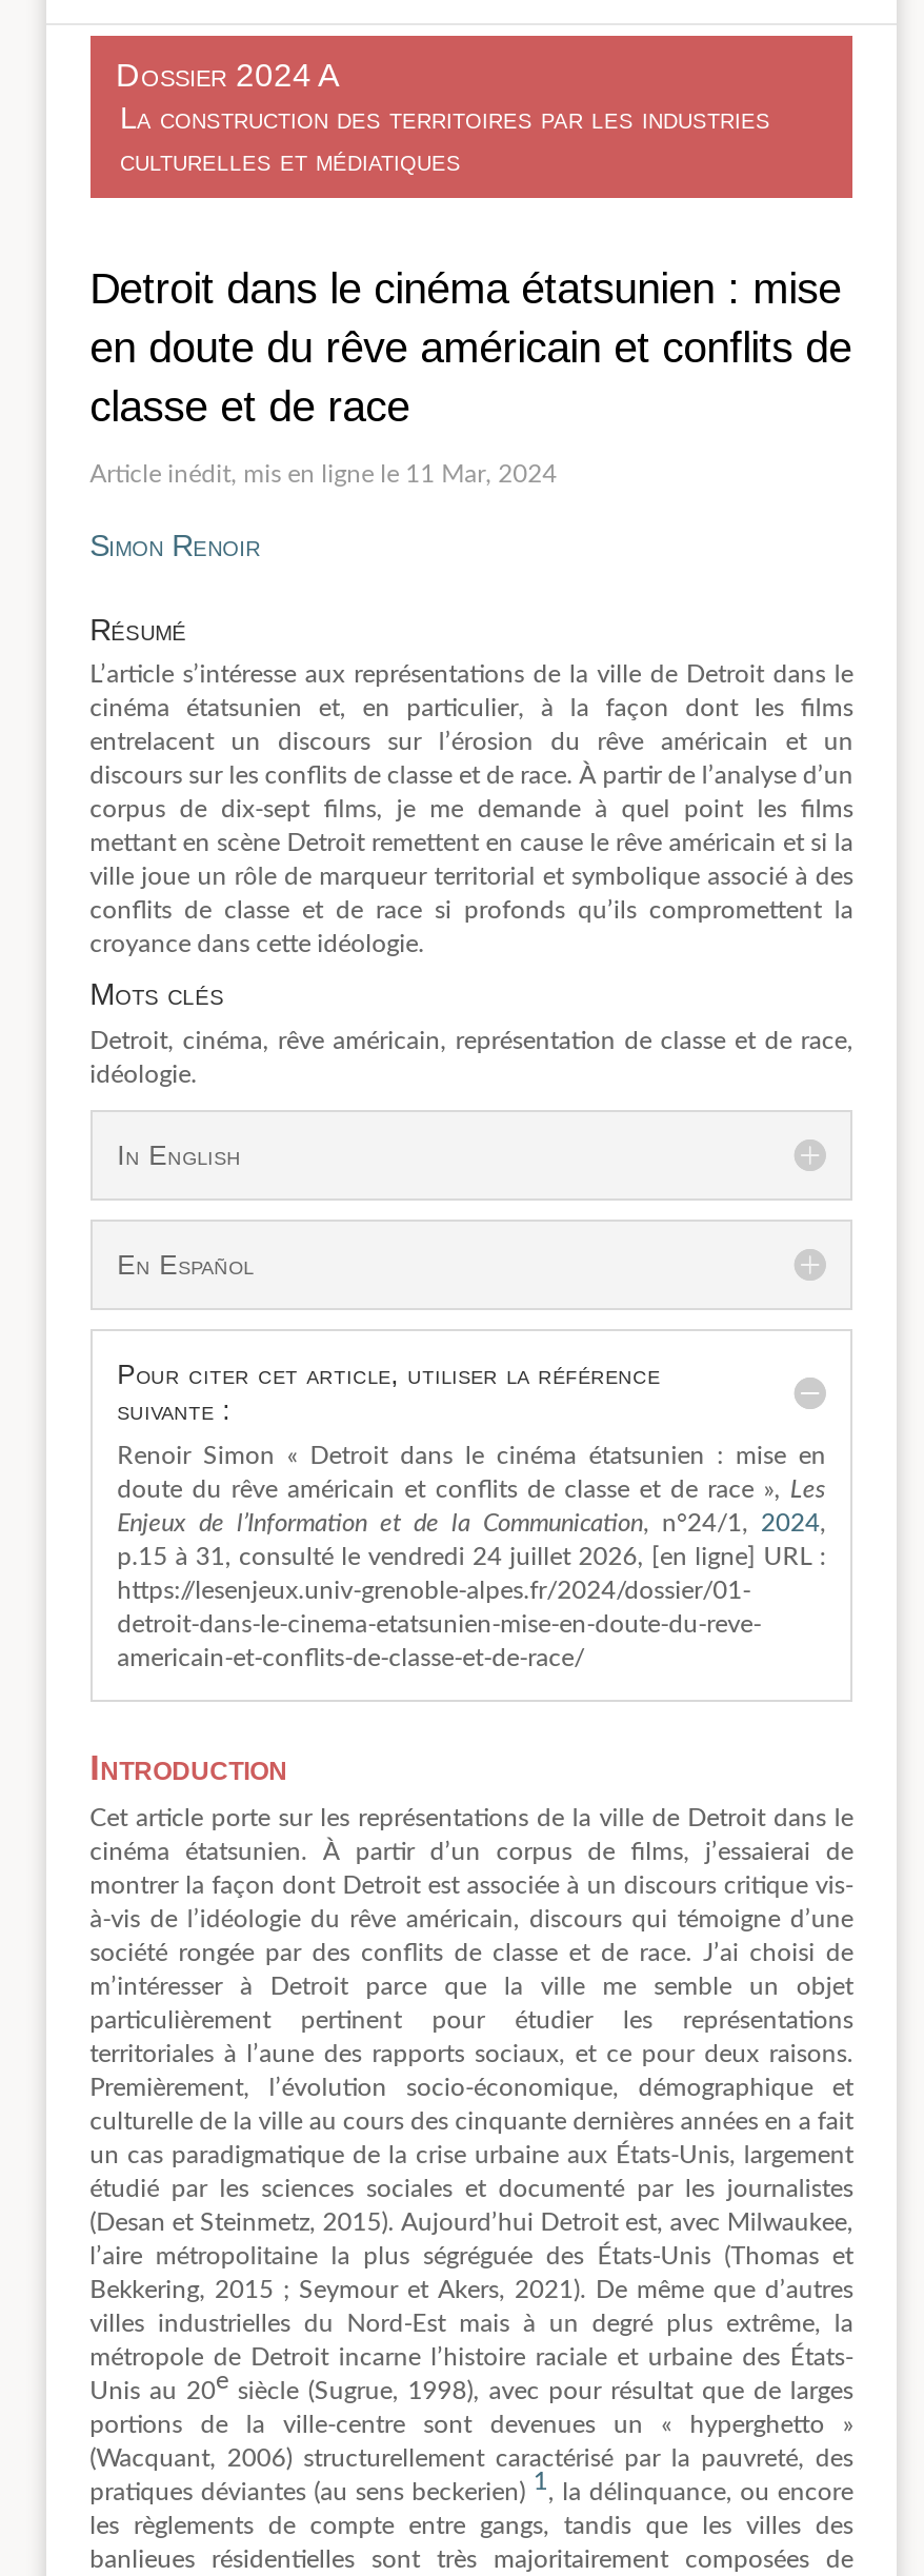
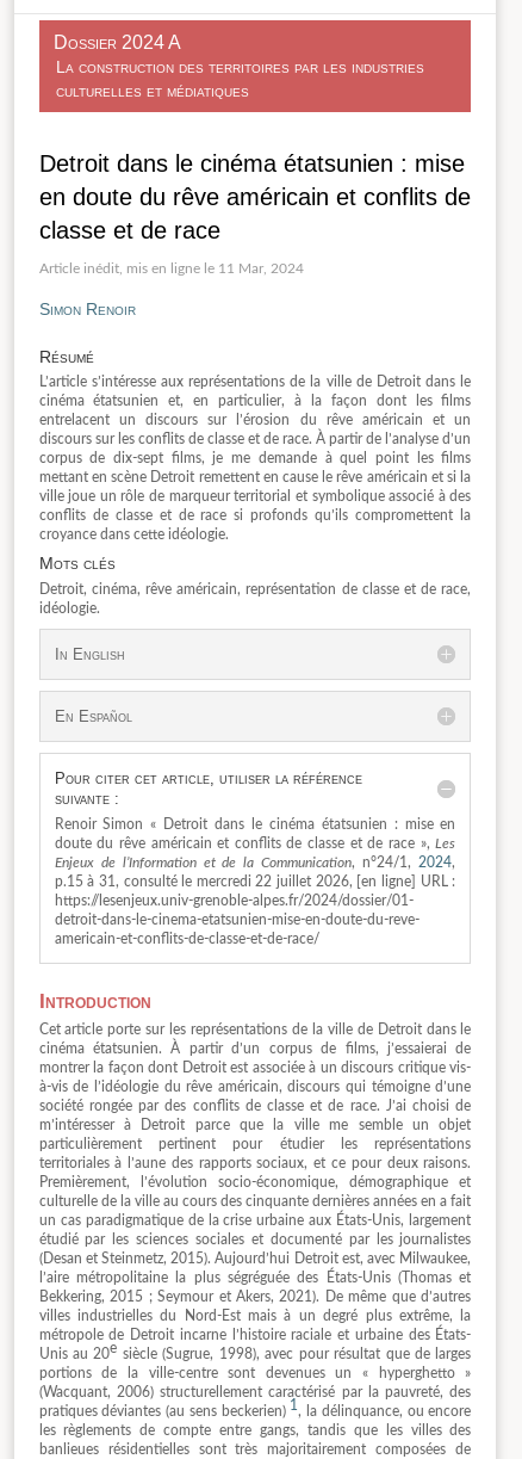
- p.15 à 31, consulté le vendredi 24 juillet 2026, [en ligne] URL :
+ p.15 à 31, consulté le mercredi 22 juillet 2026, [en ligne] URL :
